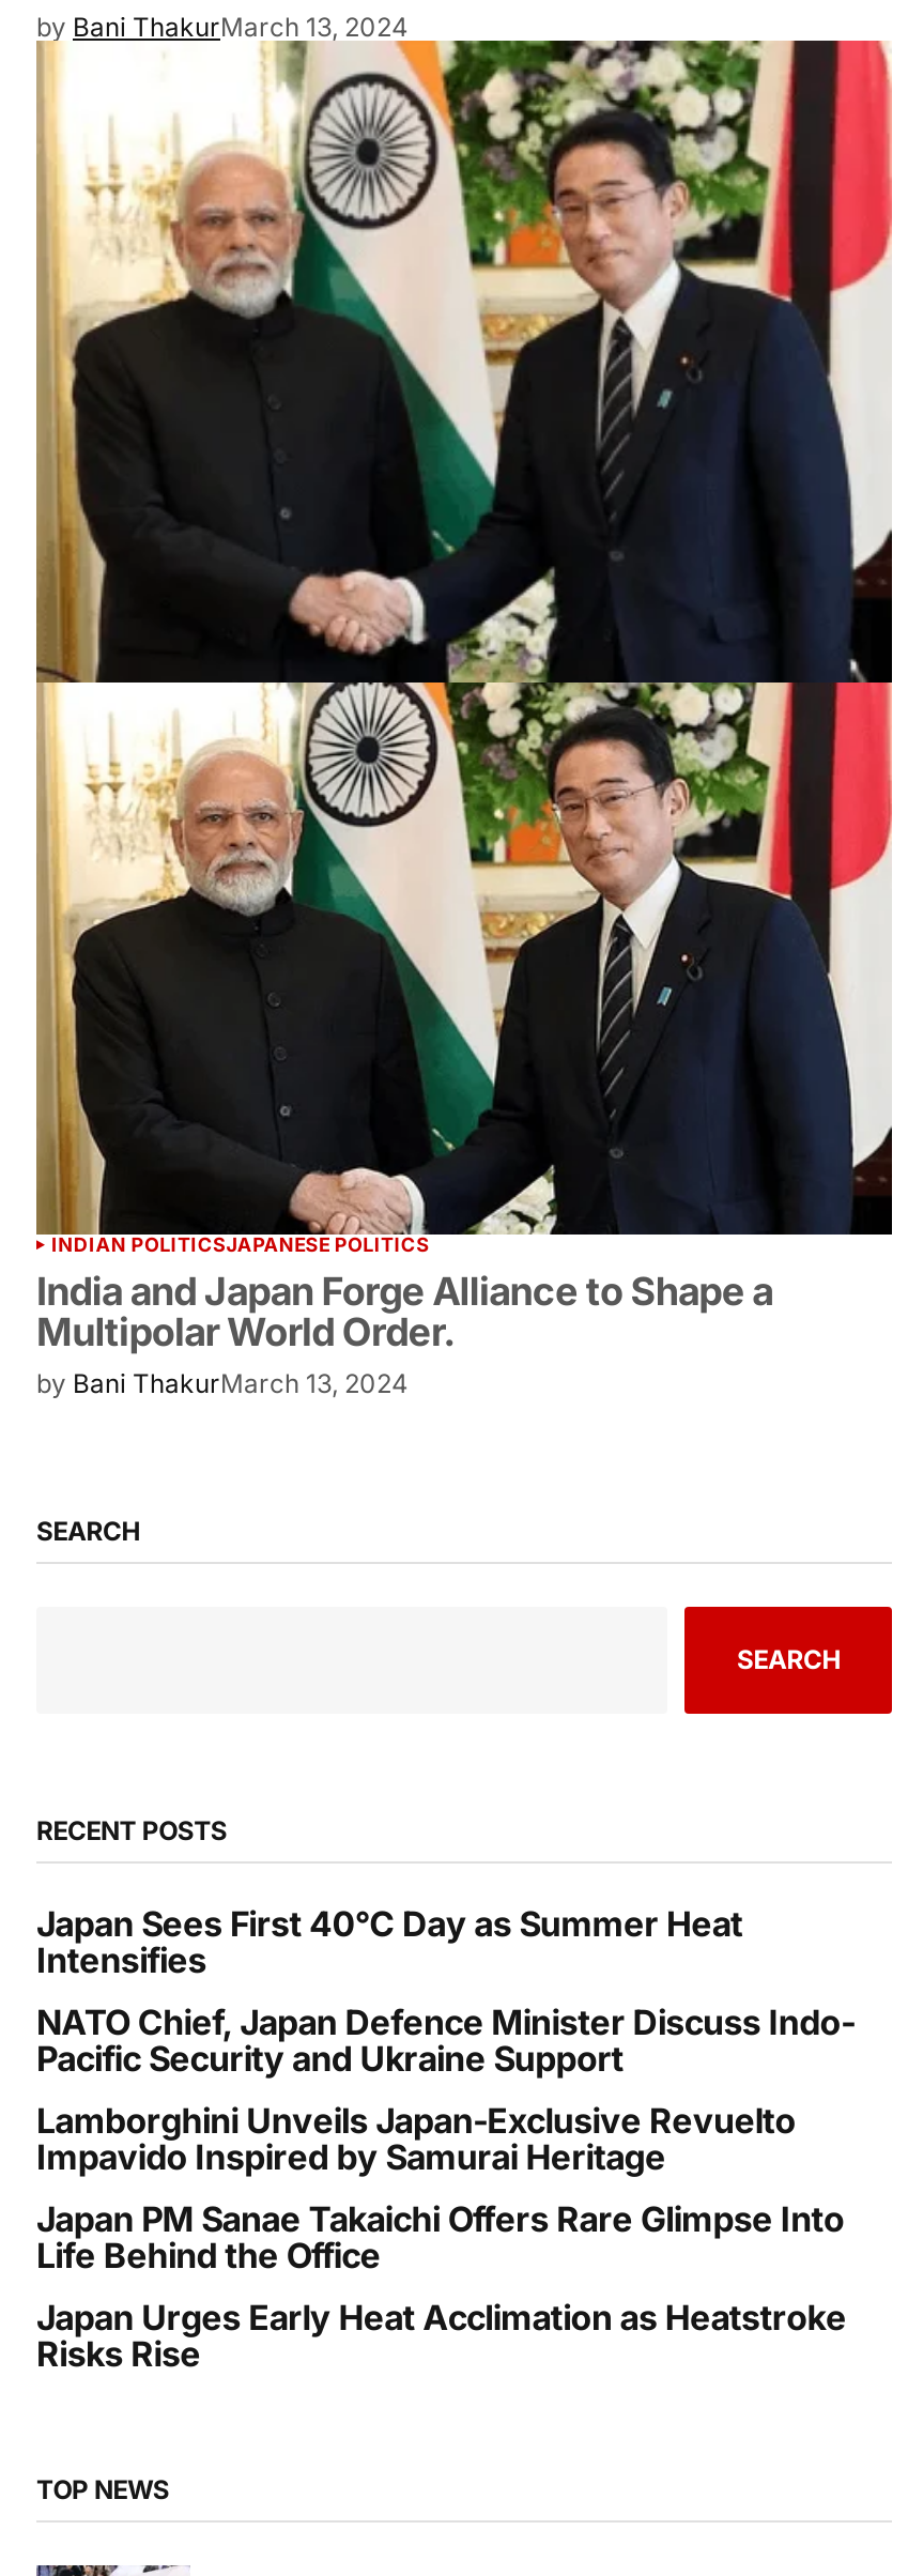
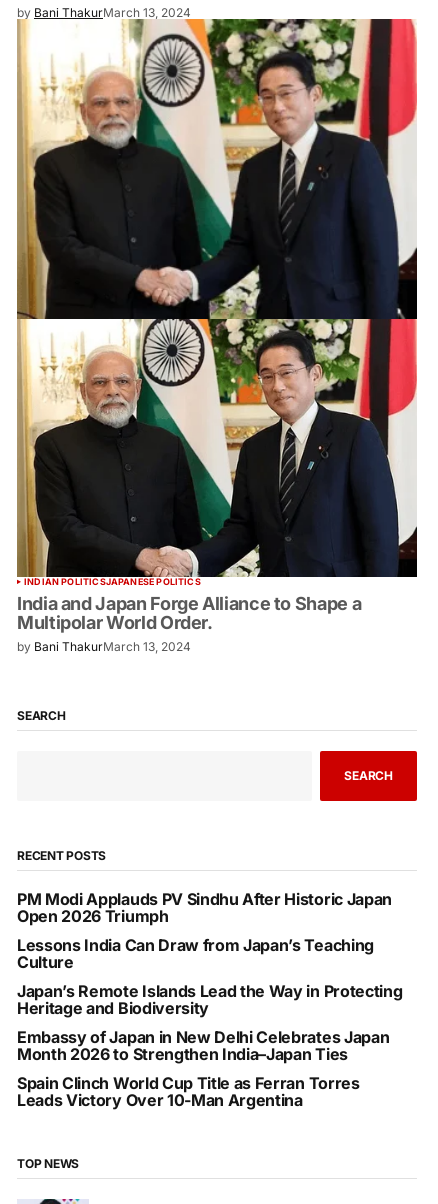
- Japan Sees First 40°C Day as Summer Heat
- Intensifies
- NATO Chief, Japan Defence Minister Discuss Indo-
- Pacific Security and Ukraine Support
- Lamborghini Unveils Japan-Exclusive Revuelto
- Impavido Inspired by Samurai Heritage
- Japan PM Sanae Takaichi Offers Rare Glimpse Into
- Life Behind the Office
- Japan Urges Early Heat Acclimation as Heatstroke
- Risks Rise
+ PM Modi Applauds PV Sindhu After Historic Japan
+ Open 2026 Triumph
+ Lessons India Can Draw from Japan’s Teaching
+ Culture
+ Japan’s Remote Islands Lead the Way in Protecting
+ Heritage and Biodiversity
+ Embassy of Japan in New Delhi Celebrates Japan
+ Month 2026 to Strengthen India–Japan Ties
+ Spain Clinch World Cup Title as Ferran Torres
+ Leads Victory Over 10-Man Argentina
